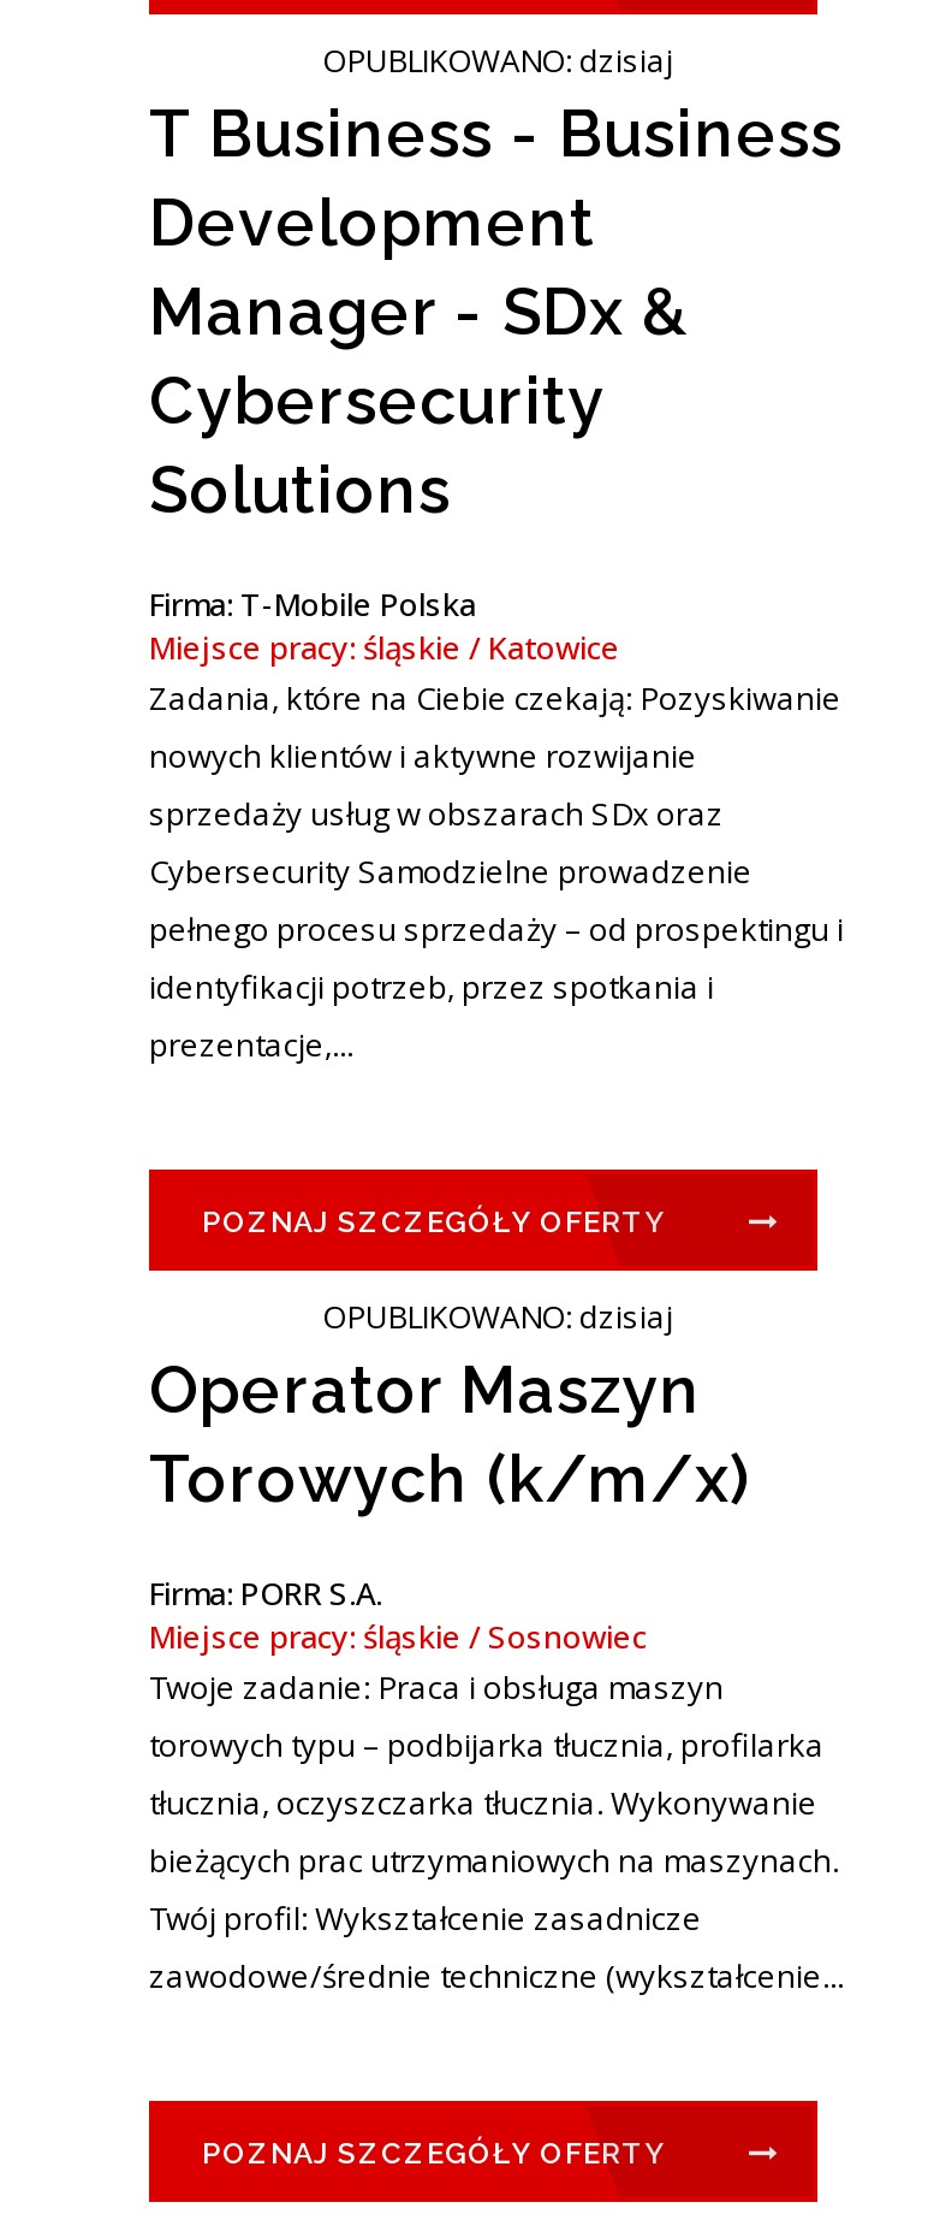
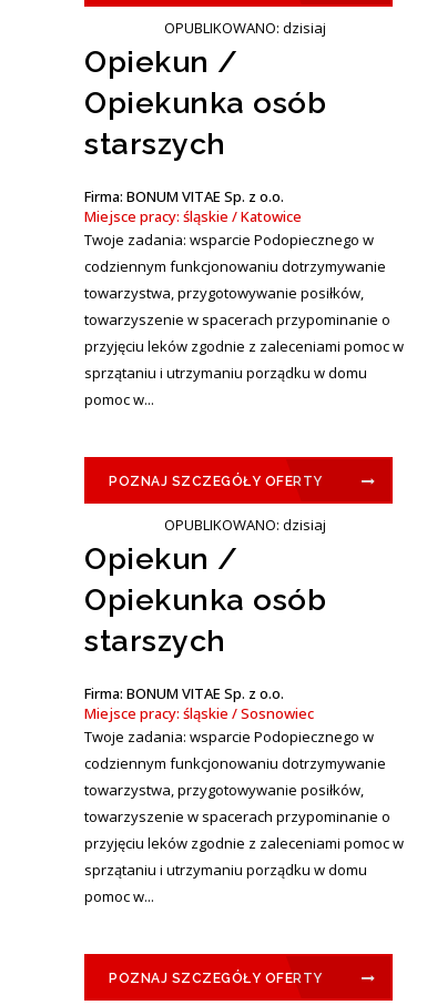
- T Business - Business
- Development
- Manager - SDx &
- Cybersecurity
- Solutions
+ Opiekun /
+ Opiekunka osób
+ starszych

- Firma: T-Mobile Polska
+ Firma: BONUM VITAE Sp. z o.o.

moved up: Miejsce pracy: śląskie / Katowice

- Zadania, które na Ciebie czekają: Pozyskiwanie
- nowych klientów i aktywne rozwijanie
- sprzedaży usług w obszarach SDx oraz
- Cybersecurity Samodzielne prowadzenie
- pełnego procesu sprzedaży – od prospektingu i
- identyfikacji potrzeb, przez spotkania i
- prezentacje,...
+ Twoje zadania: wsparcie Podopiecznego w
+ codziennym funkcjonowaniu dotrzymywanie
+ towarzystwa, przygotowywanie posiłków,
+ towarzyszenie w spacerach przypominanie o
+ przyjęciu leków zgodnie z zaleceniami pomoc w
+ sprzątaniu i utrzymaniu porządku w domu
+ pomoc w...

moved up: POZNAJ SZCZEGÓŁY OFERTY | OPUBLIKOWANO: dzisiaj

- Operator Maszyn
- Torowych (k/m/x)
+ Opiekun /
+ Opiekunka osób
+ starszych

- Firma: PORR S.A.
+ Firma: BONUM VITAE Sp. z o.o.

moved up: Miejsce pracy: śląskie / Sosnowiec

- Twoje zadanie: Praca i obsługa maszyn
- torowych typu – podbijarka tłucznia, profilarka
- tłucznia, oczyszczarka tłucznia. Wykonywanie
- bieżących prac utrzymaniowych na maszynach.
- Twój profil: Wykształcenie zasadnicze
- zawodowe/średnie techniczne (wykształcenie...
+ Twoje zadania: wsparcie Podopiecznego w
+ codziennym funkcjonowaniu dotrzymywanie
+ towarzystwa, przygotowywanie posiłków,
+ towarzyszenie w spacerach przypominanie o
+ przyjęciu leków zgodnie z zaleceniami pomoc w
+ sprzątaniu i utrzymaniu porządku w domu
+ pomoc w...
